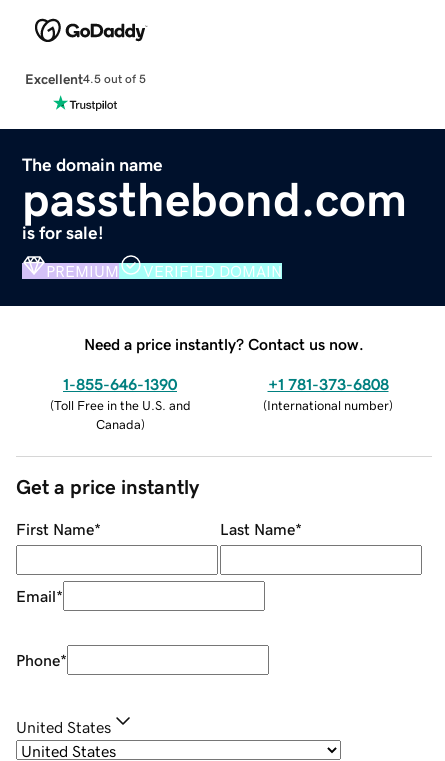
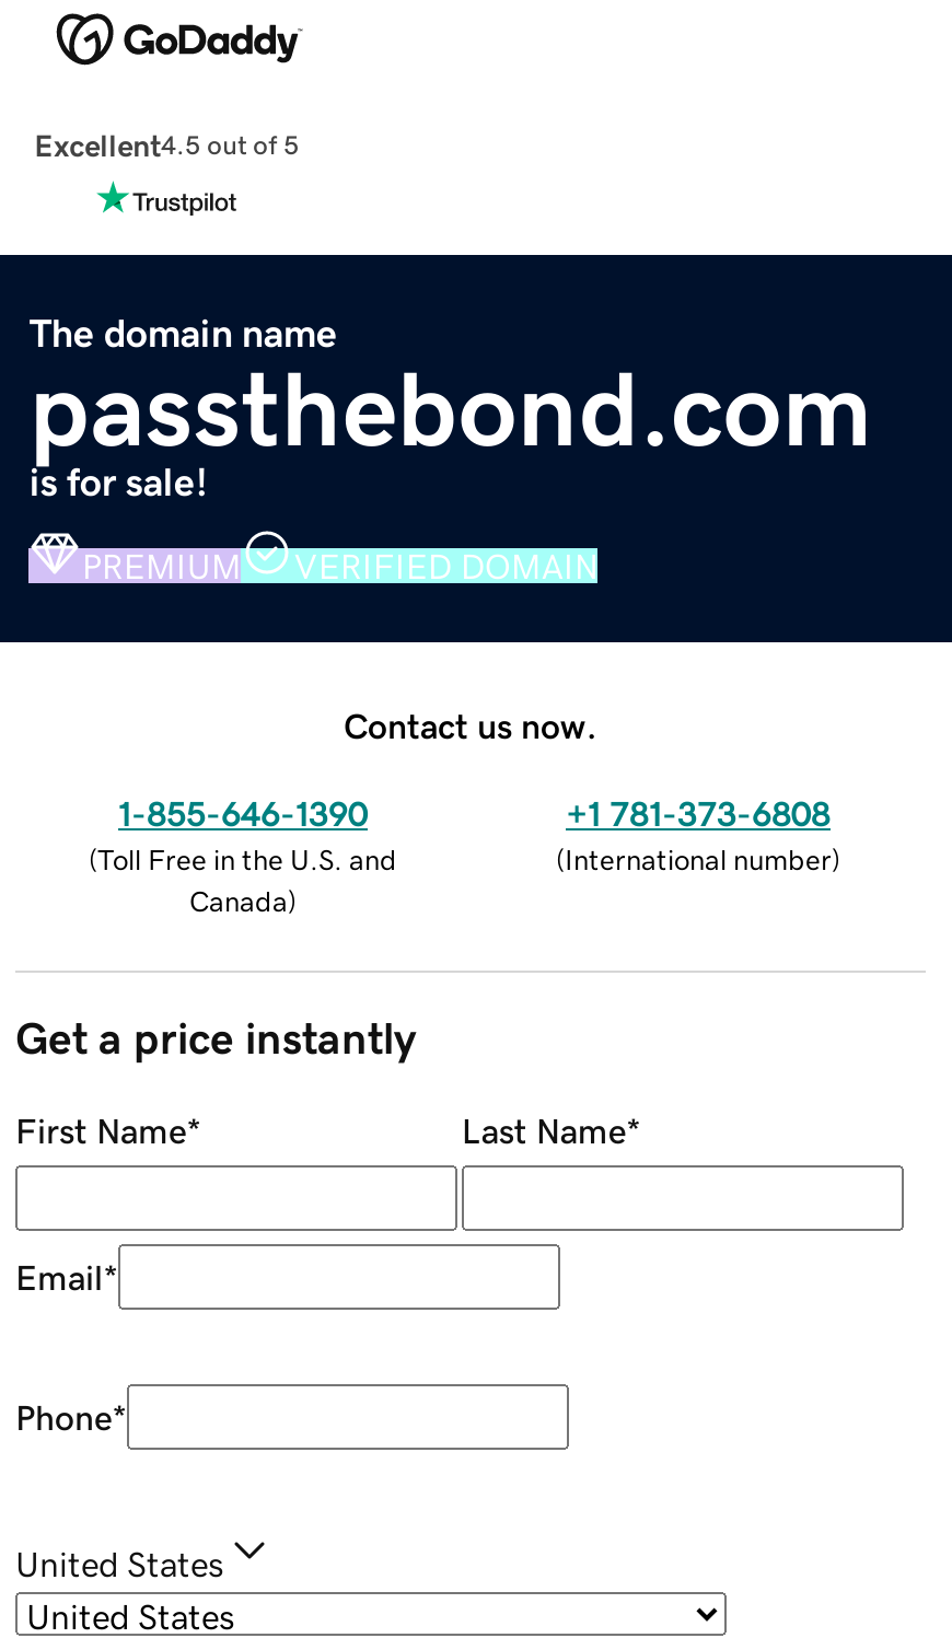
- Need a price instantly? Contact us now.
+ Contact us now.
